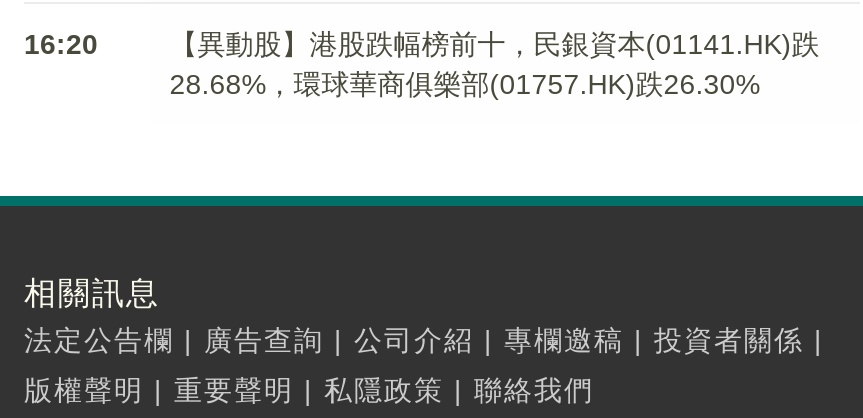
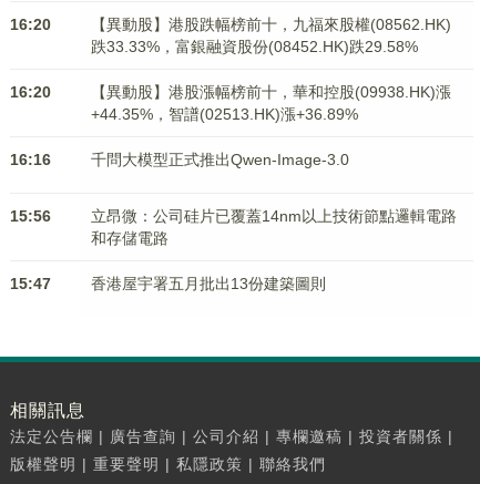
- 【異動股】港股跌幅榜前十，民銀資本(01141.HK)跌
- 28.68%，環球華商俱樂部(01757.HK)跌26.30%
+ 【異動股】港股跌幅榜前十，九福來股權(08562.HK)
+ 跌33.33%，富銀融資股份(08452.HK)跌29.58%
+ 16:20
+ 【異動股】港股漲幅榜前十，華和控股(09938.HK)漲
+ +44.35%，智譜(02513.HK)漲+36.89%
+ 16:16
+ 千問大模型正式推出Qwen-Image-3.0
+ 15:56
+ 立昂微：公司硅片已覆蓋14nm以上技術節點邏輯電路
+ 和存儲電路
+ 15:47
+ 香港屋宇署五月批出13份建築圖則
